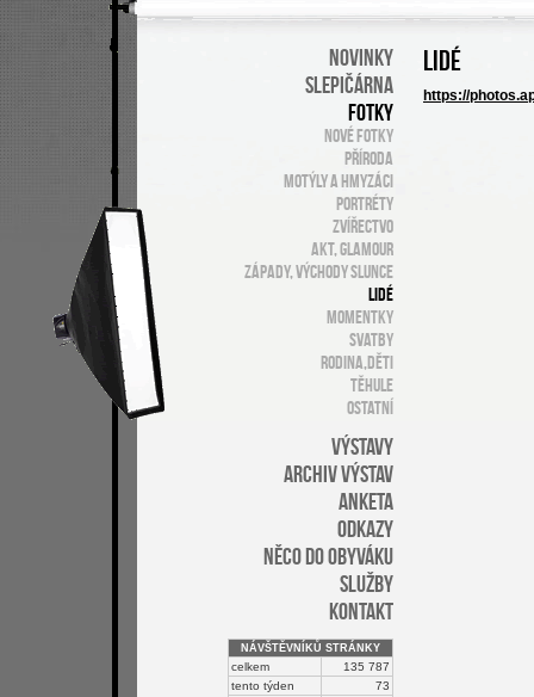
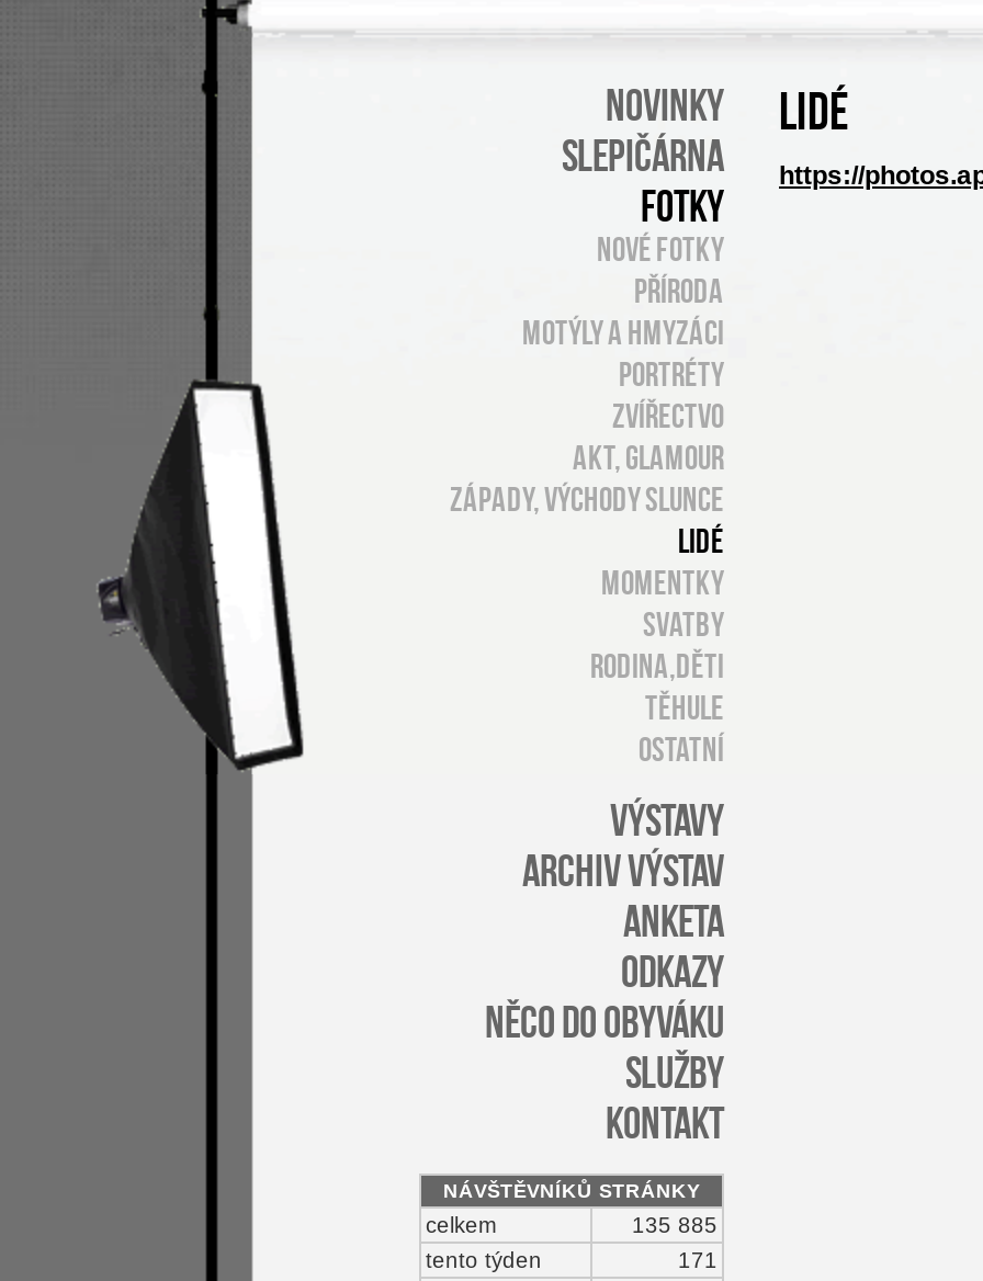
- 135 787
+ 135 885

- 73
+ 171
